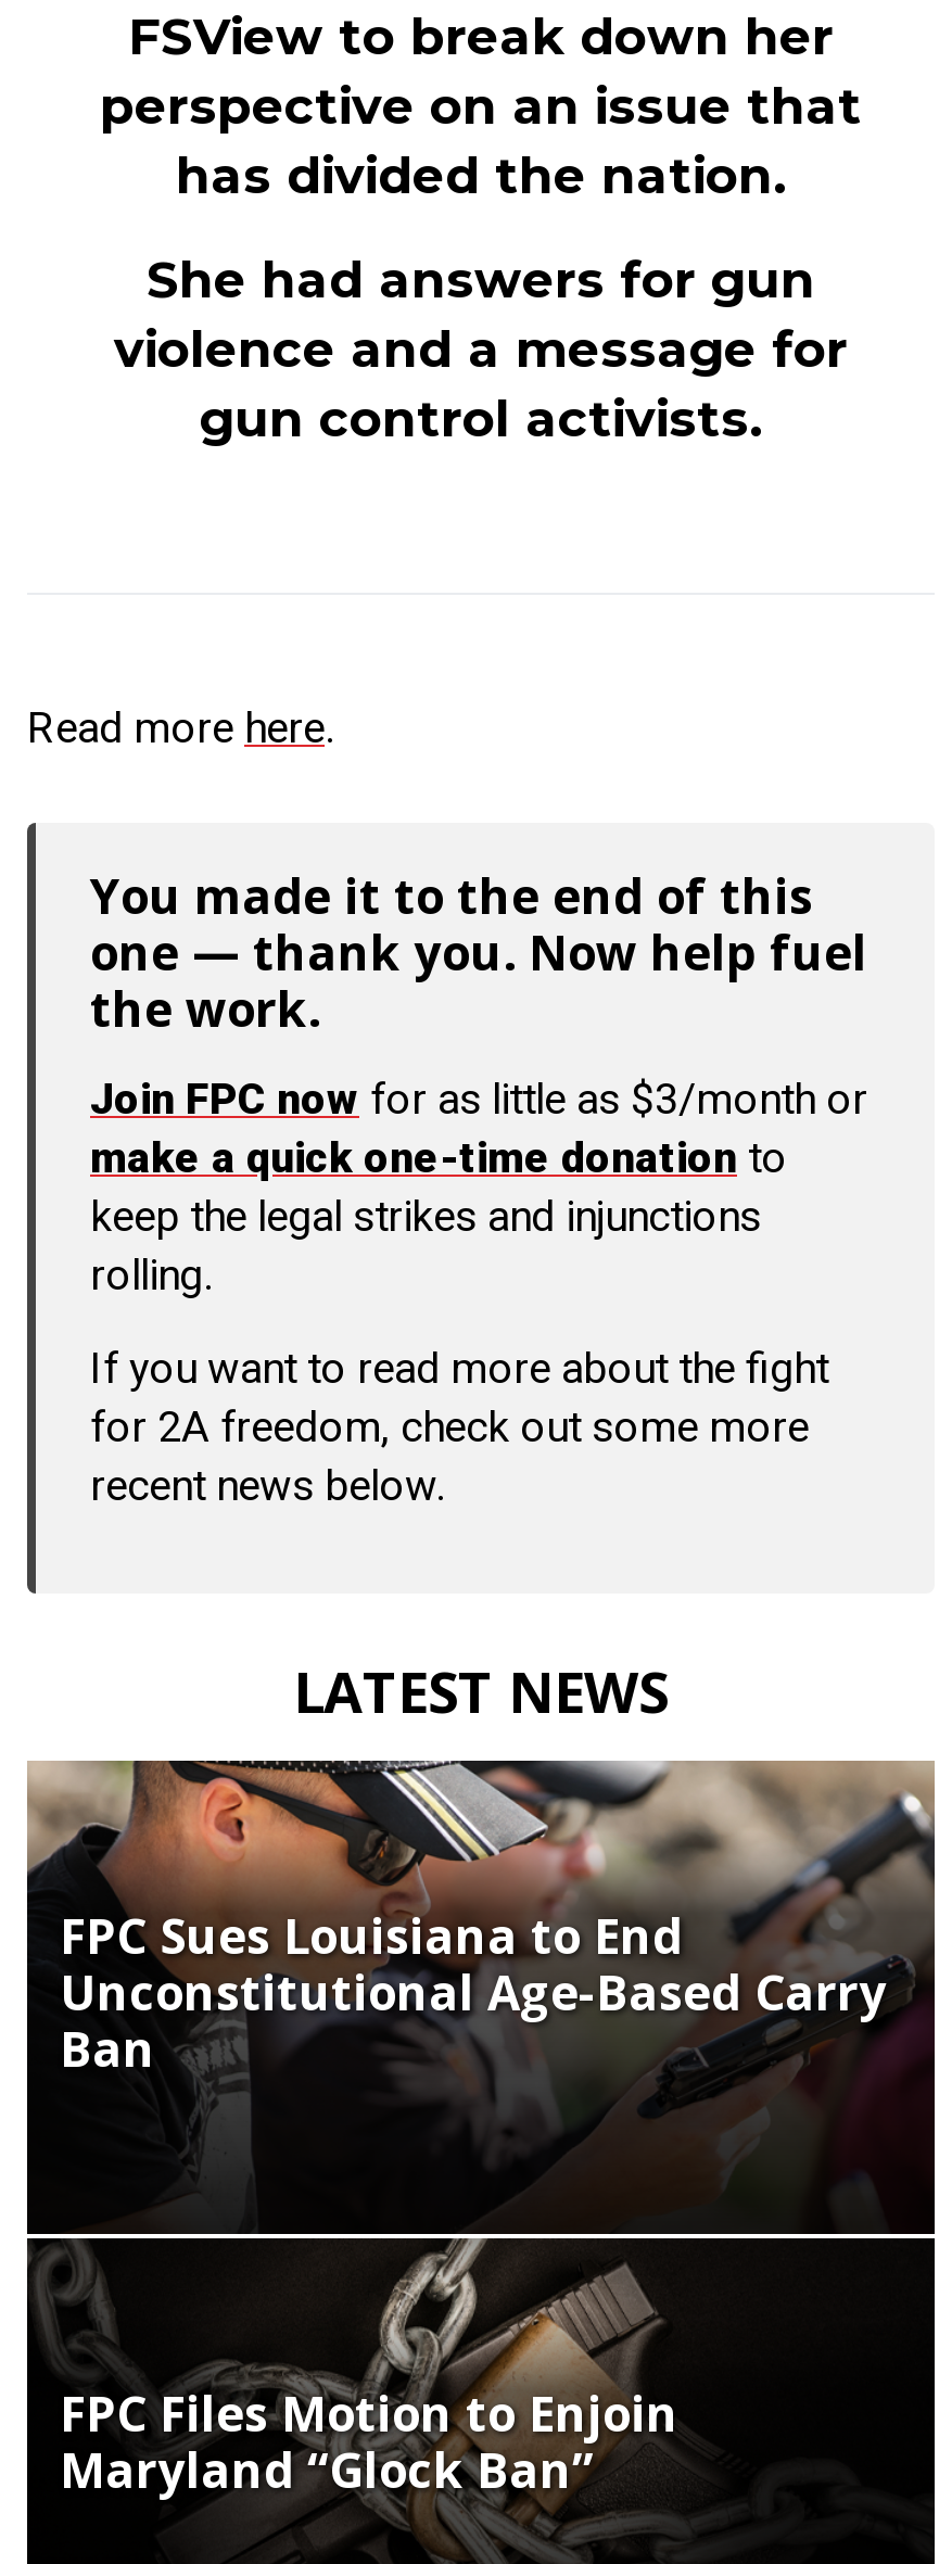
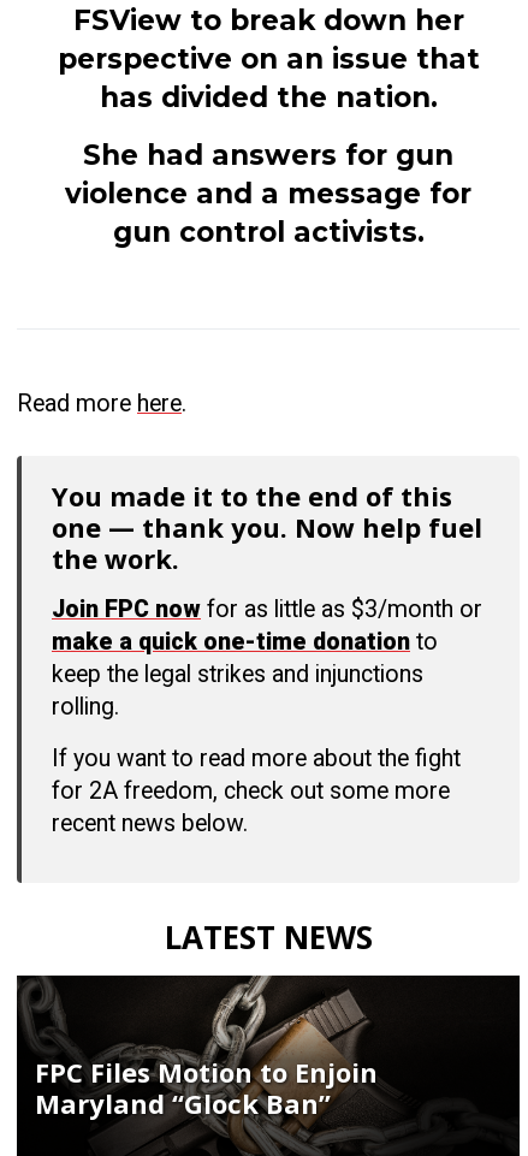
- [image]
- FPC Sues Louisiana to End
- Unconstitutional Age-Based Carry
- Ban
